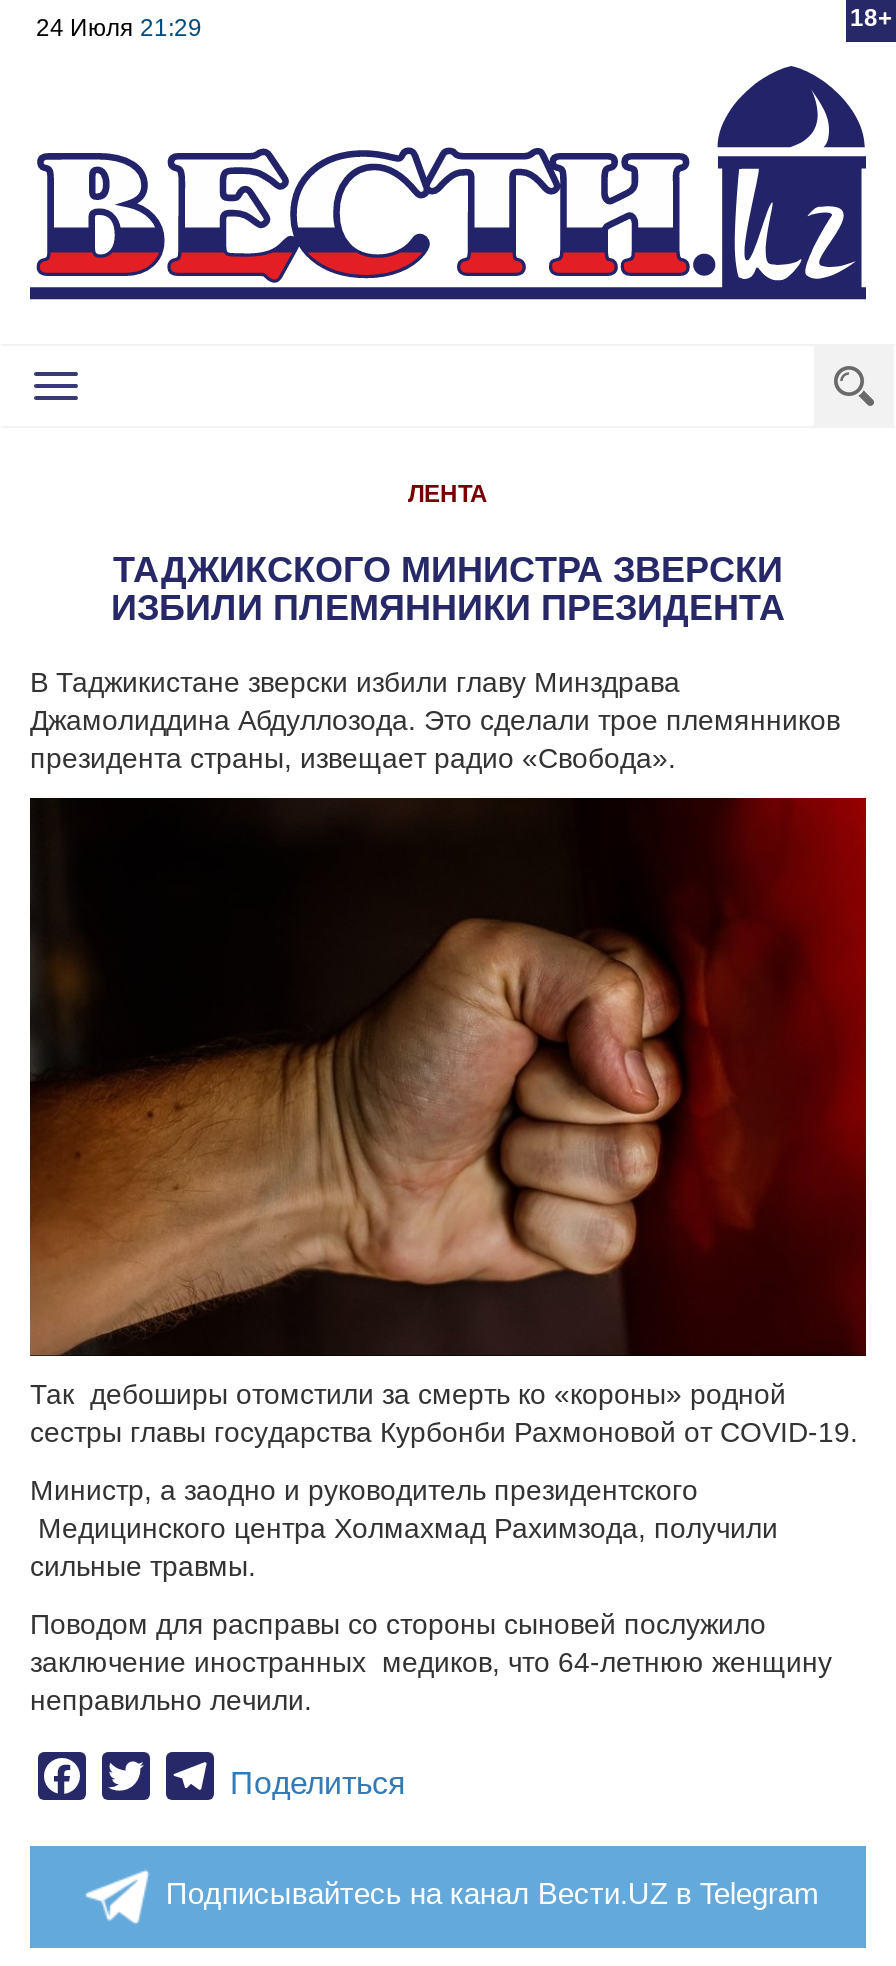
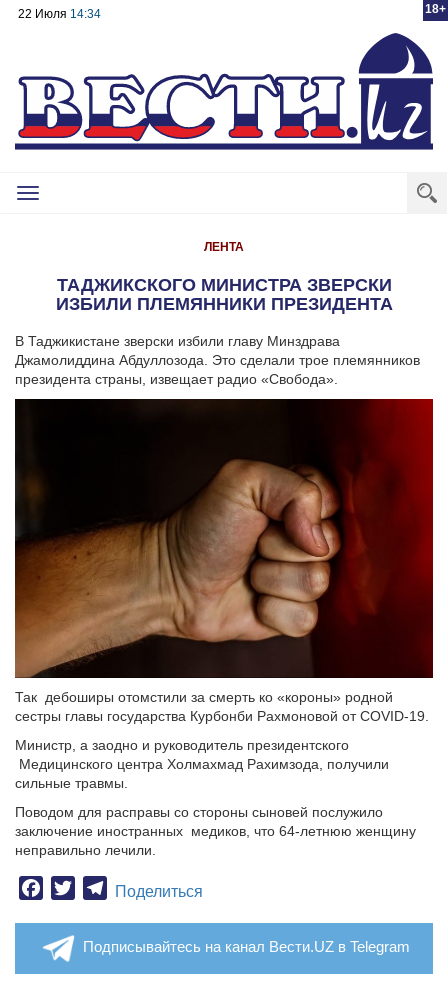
- 24 Июля 21:29
+ 22 Июля 14:34
